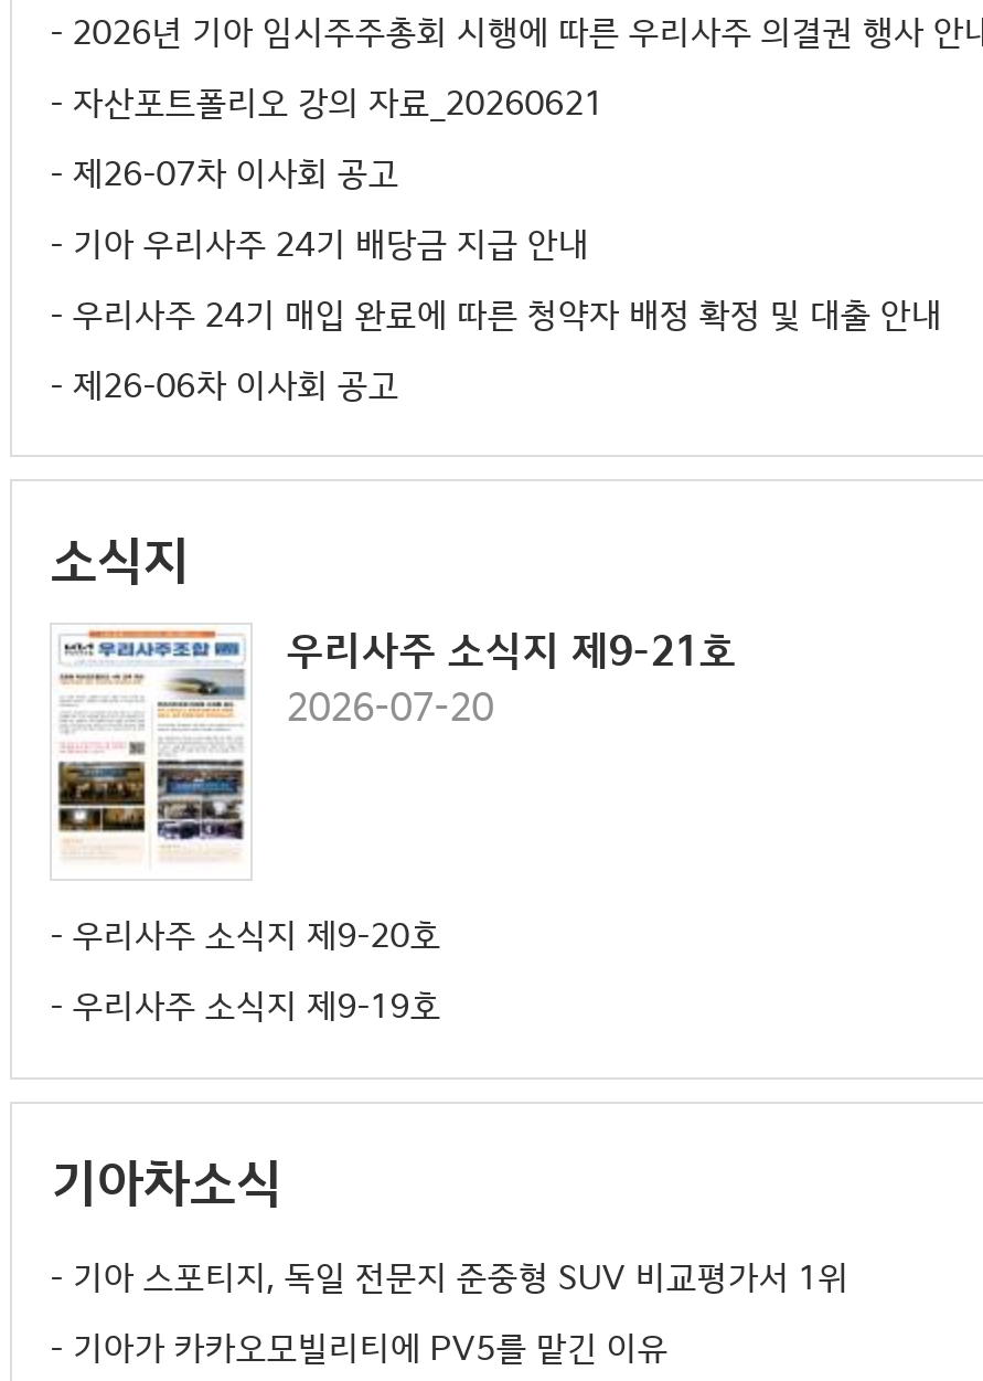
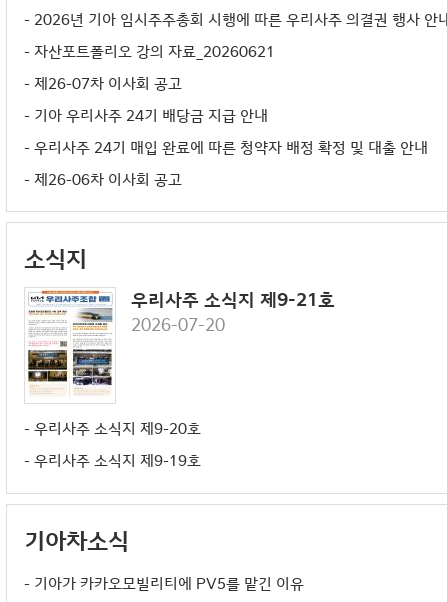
- - 기아 스포티지, 독일 전문지 준중형 SUV 비교평가서 1위
